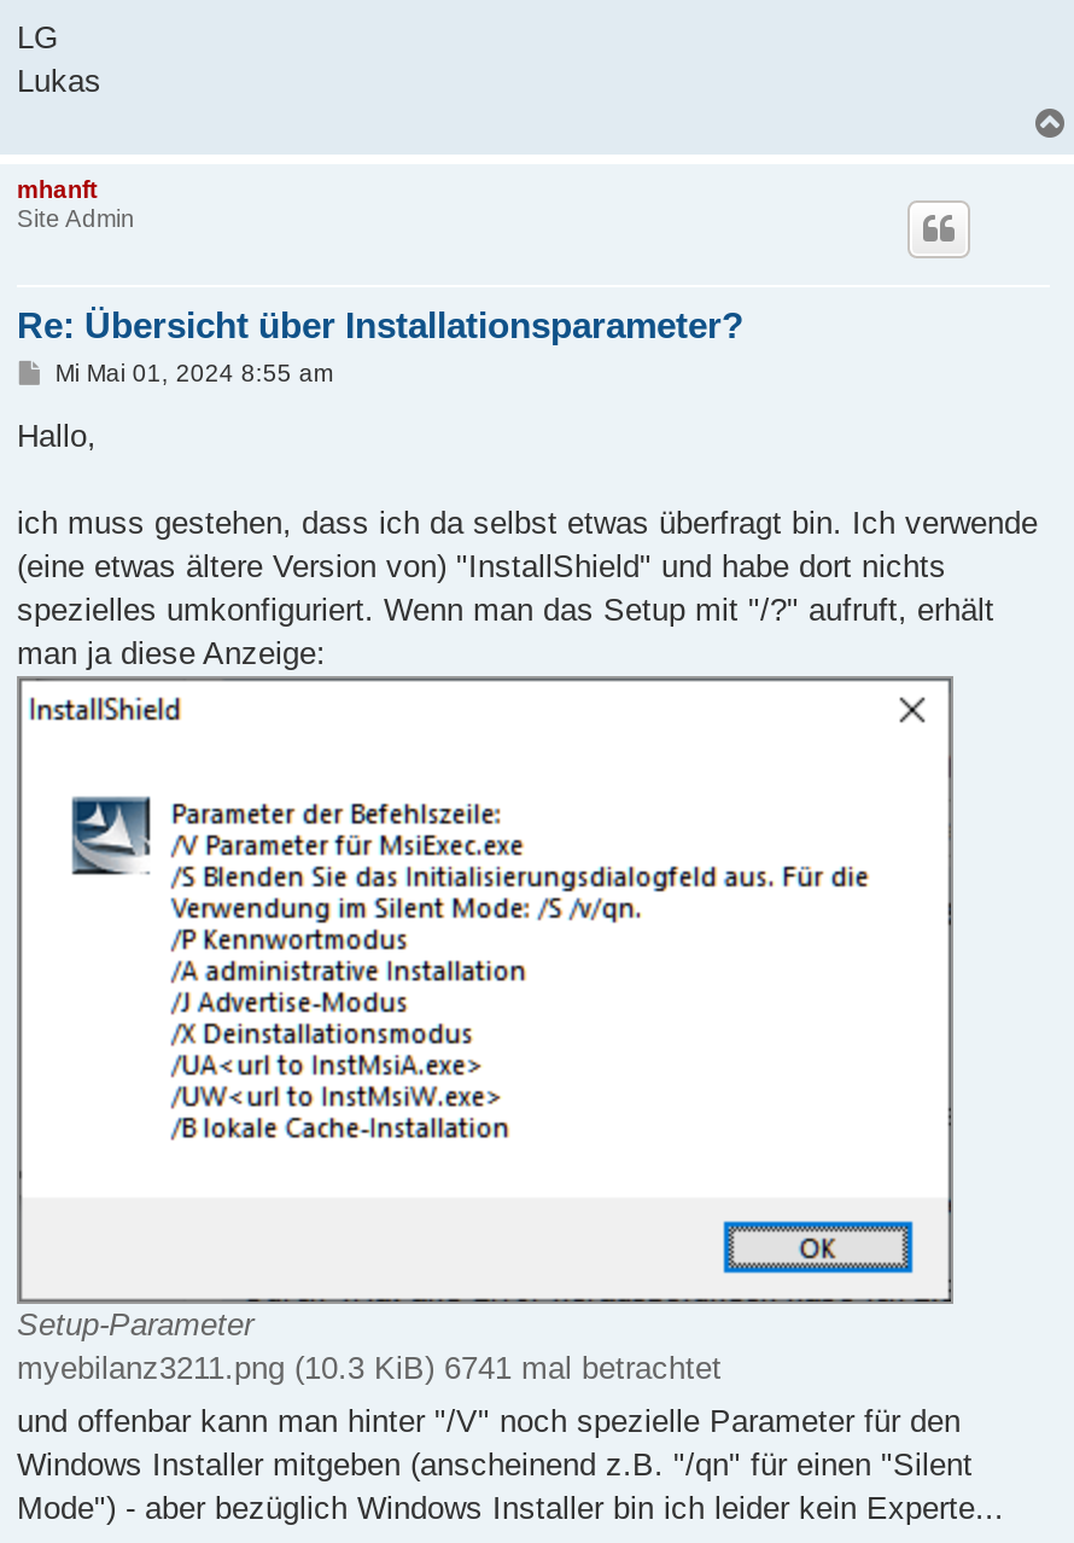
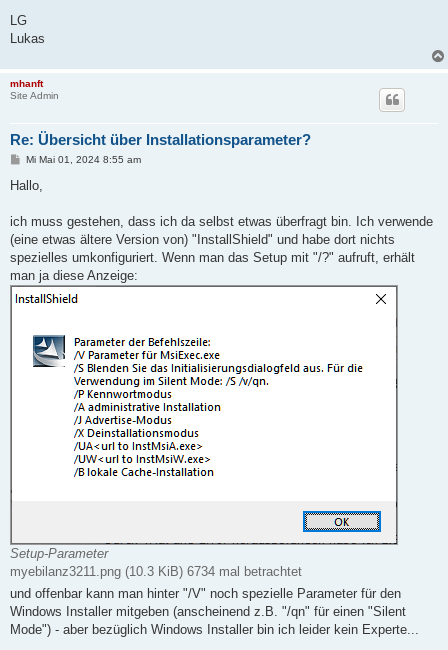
- myebilanz3211.png (10.3 KiB) 6741 mal betrachtet
+ myebilanz3211.png (10.3 KiB) 6734 mal betrachtet
